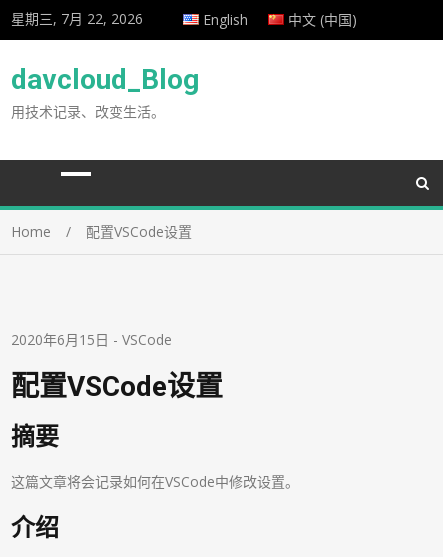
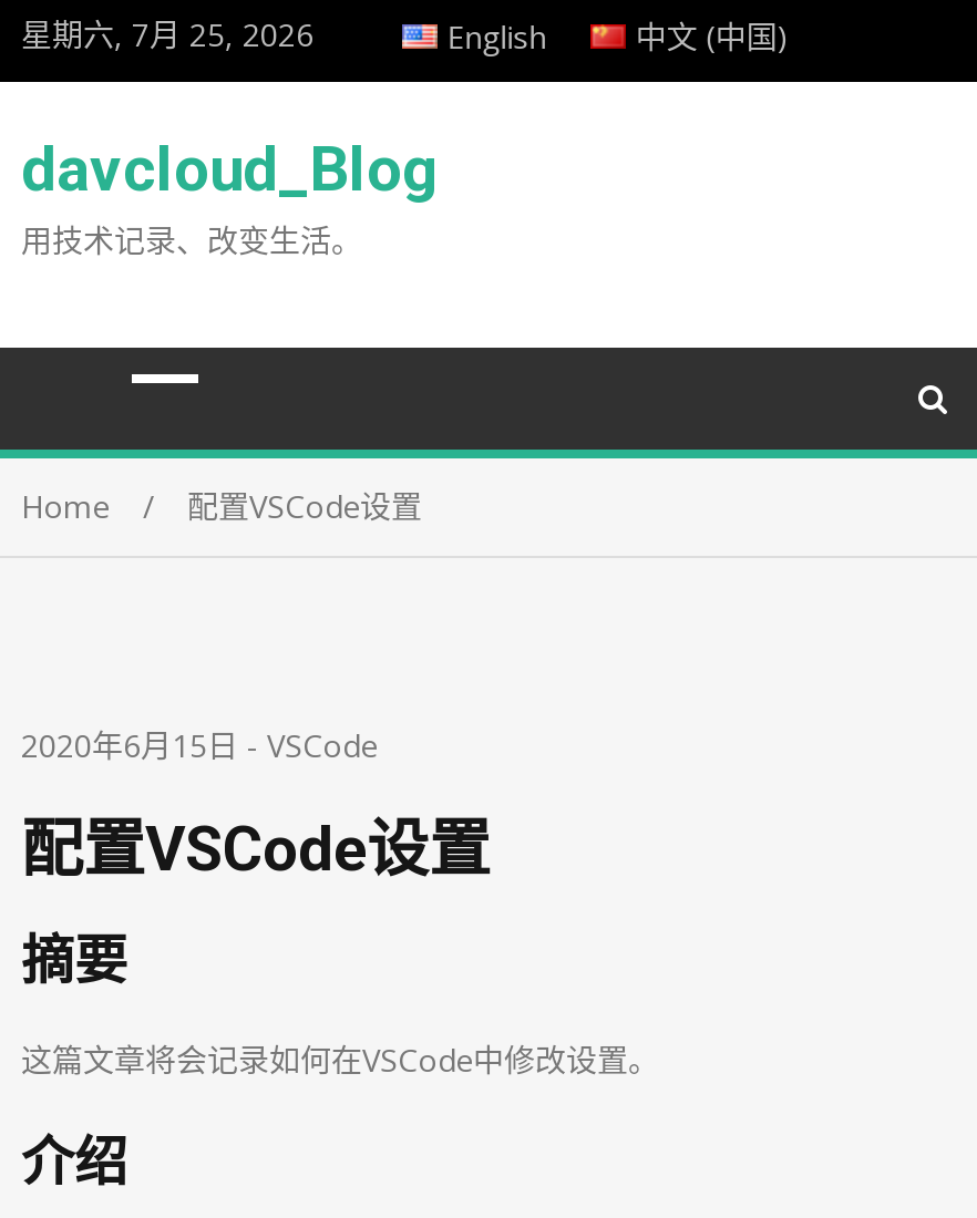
- 星期三, 7月 22, 2026
+ 星期六, 7月 25, 2026
